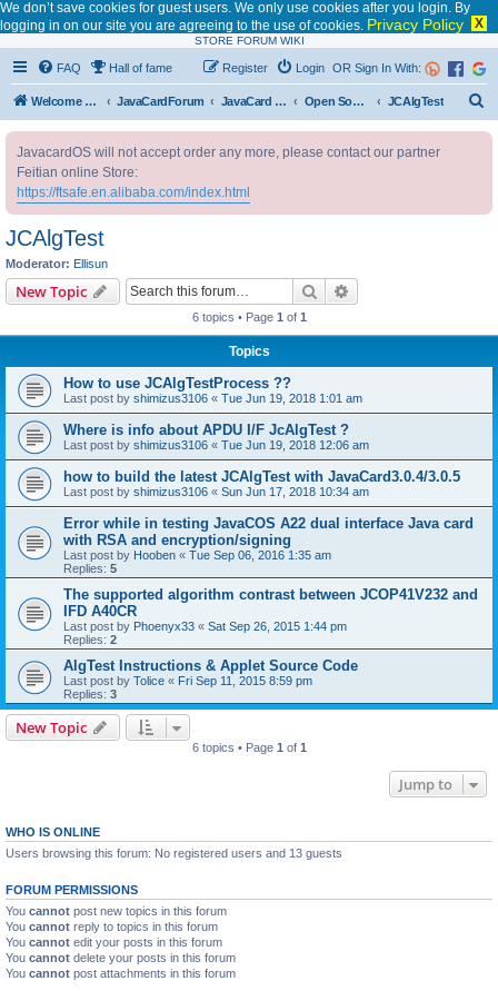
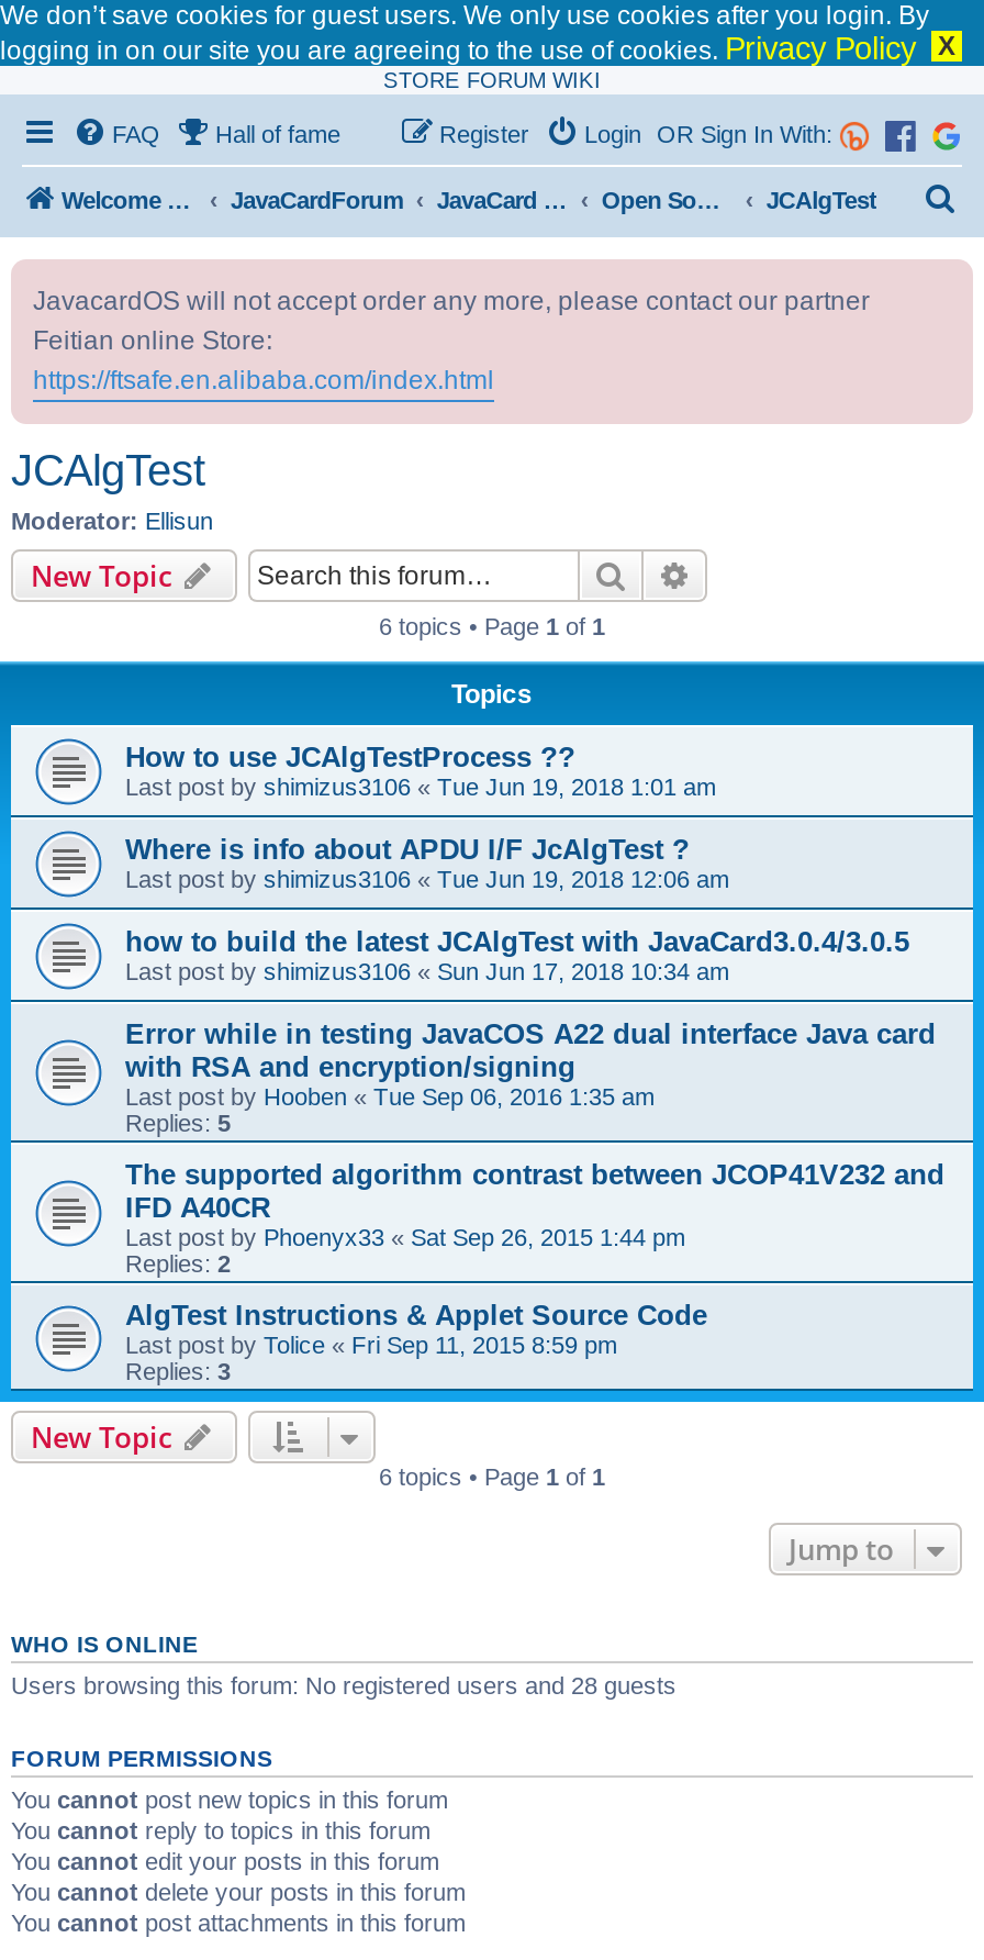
- Users browsing this forum: No registered users and 13 guests
+ Users browsing this forum: No registered users and 28 guests
